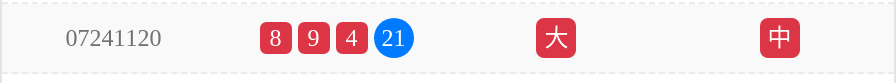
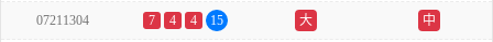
- 07241120
- 8
- 9
+ 07211304
+ 7

- 21
+ 4
+ 15
